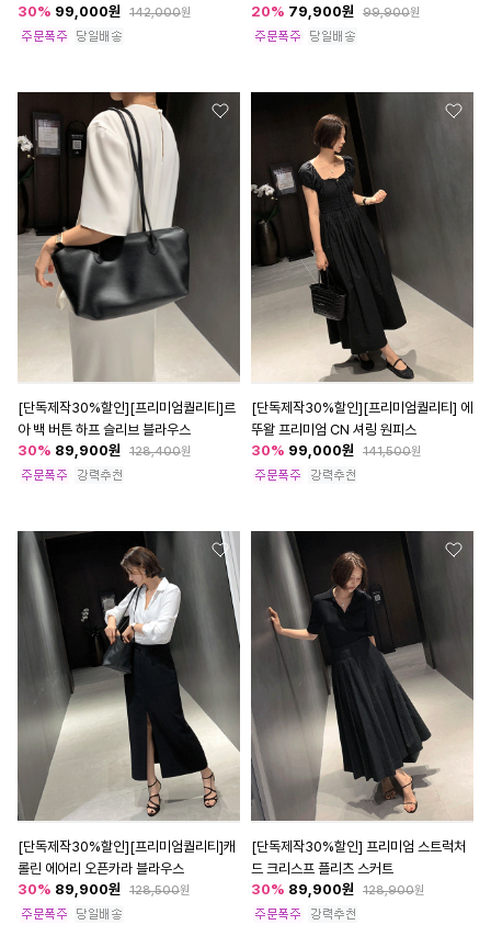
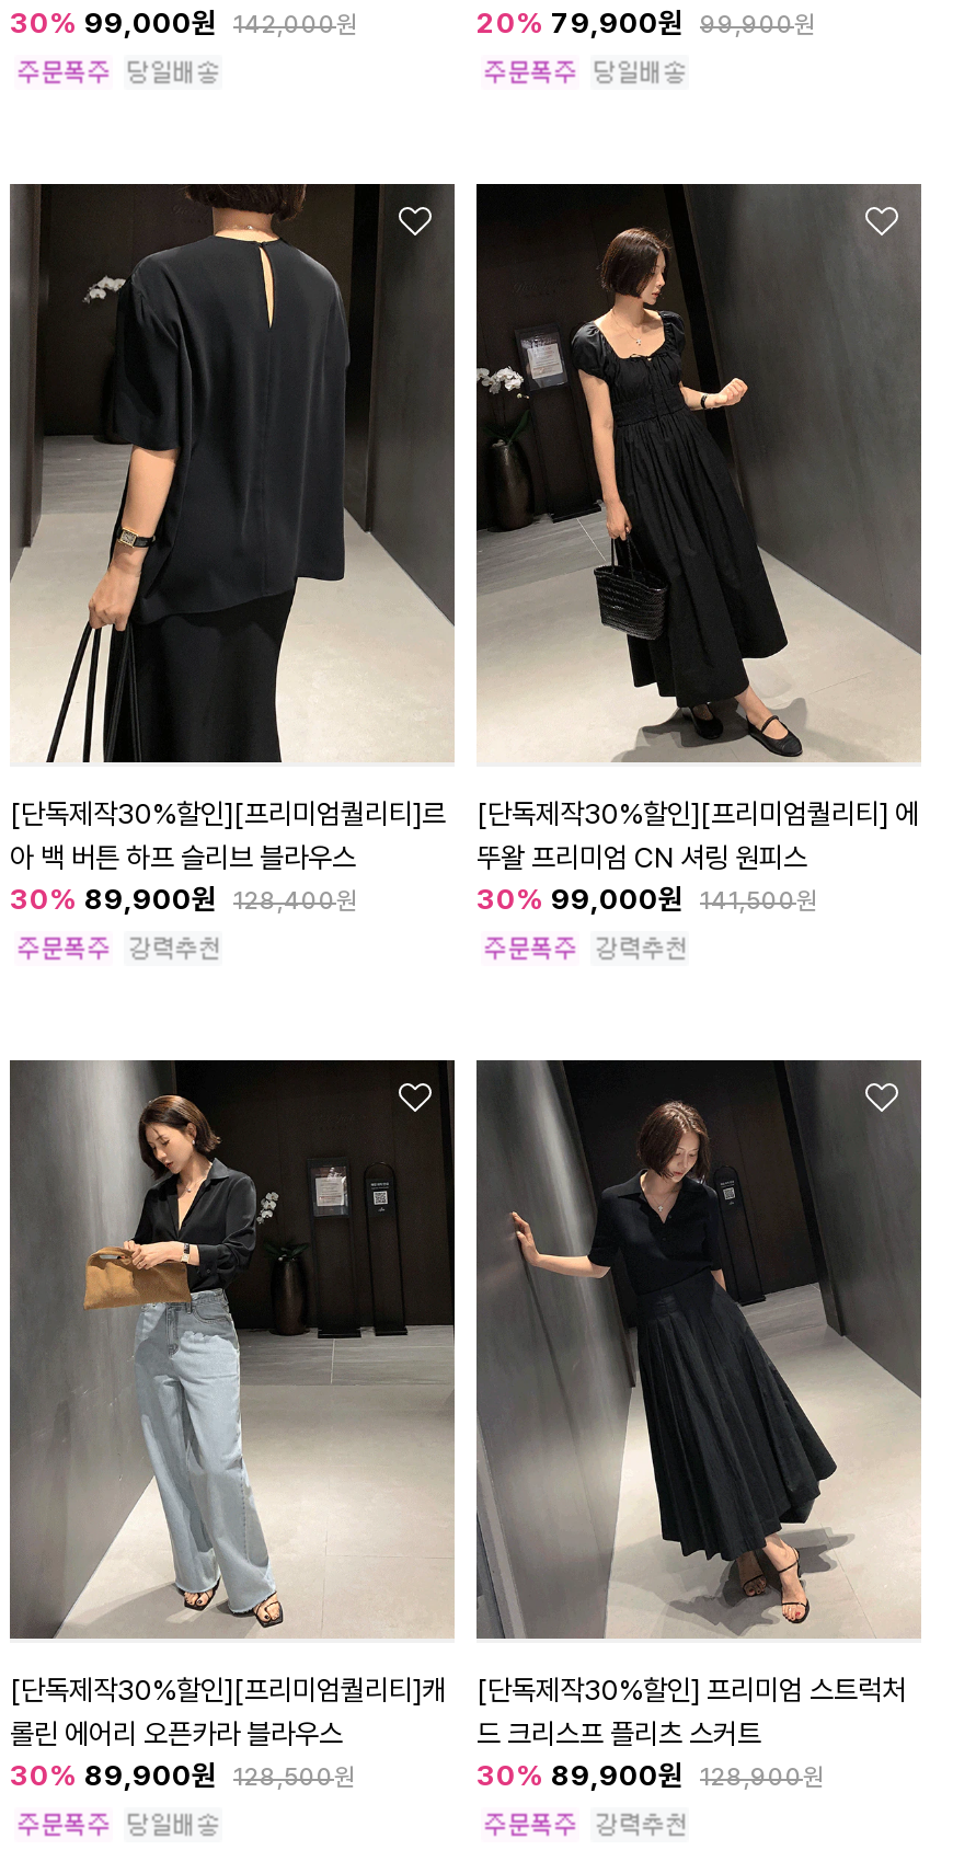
- [image]
+ [image]

- [image]
+ [image]
